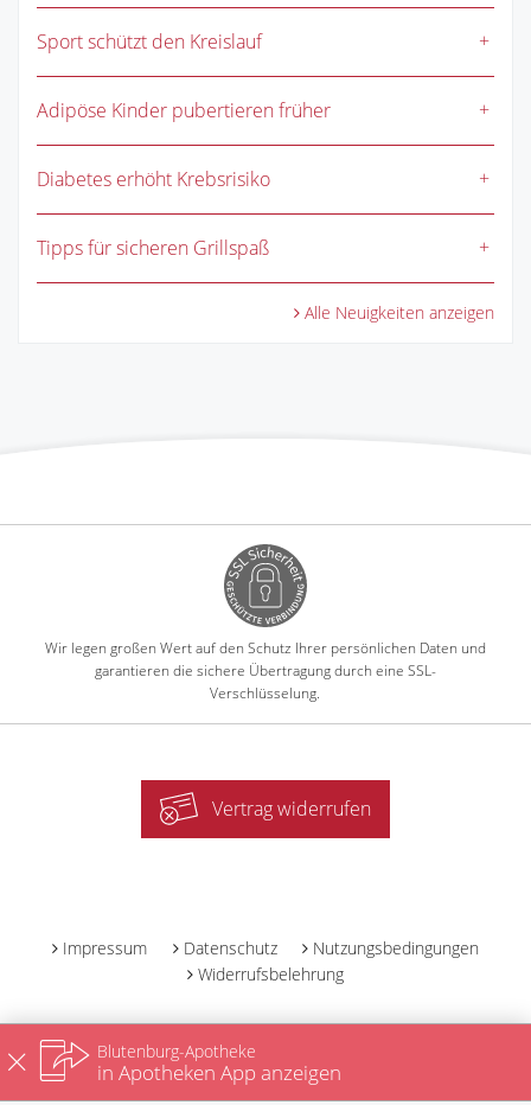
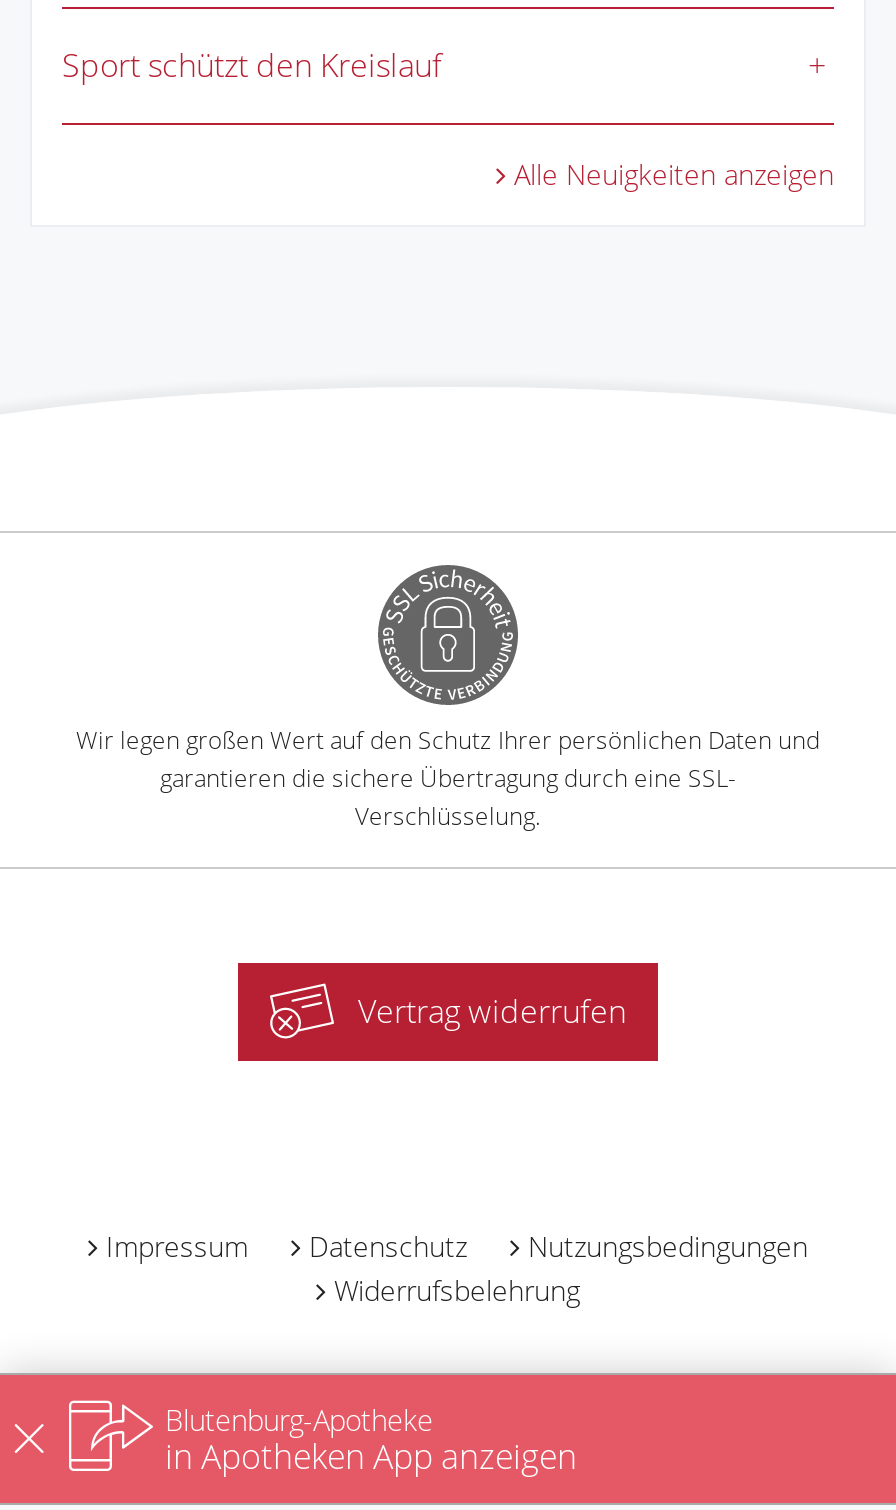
- Adipöse Kinder pubertieren früher
- Diabetes erhöht Krebsrisiko
- Tipps für sicheren Grillspaß
